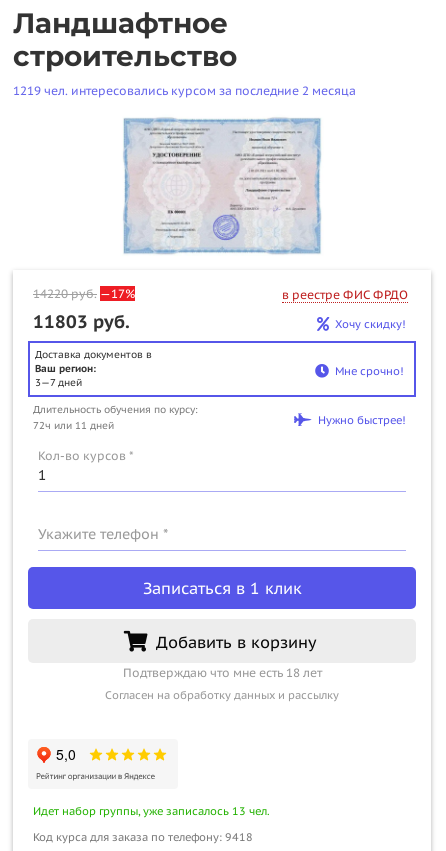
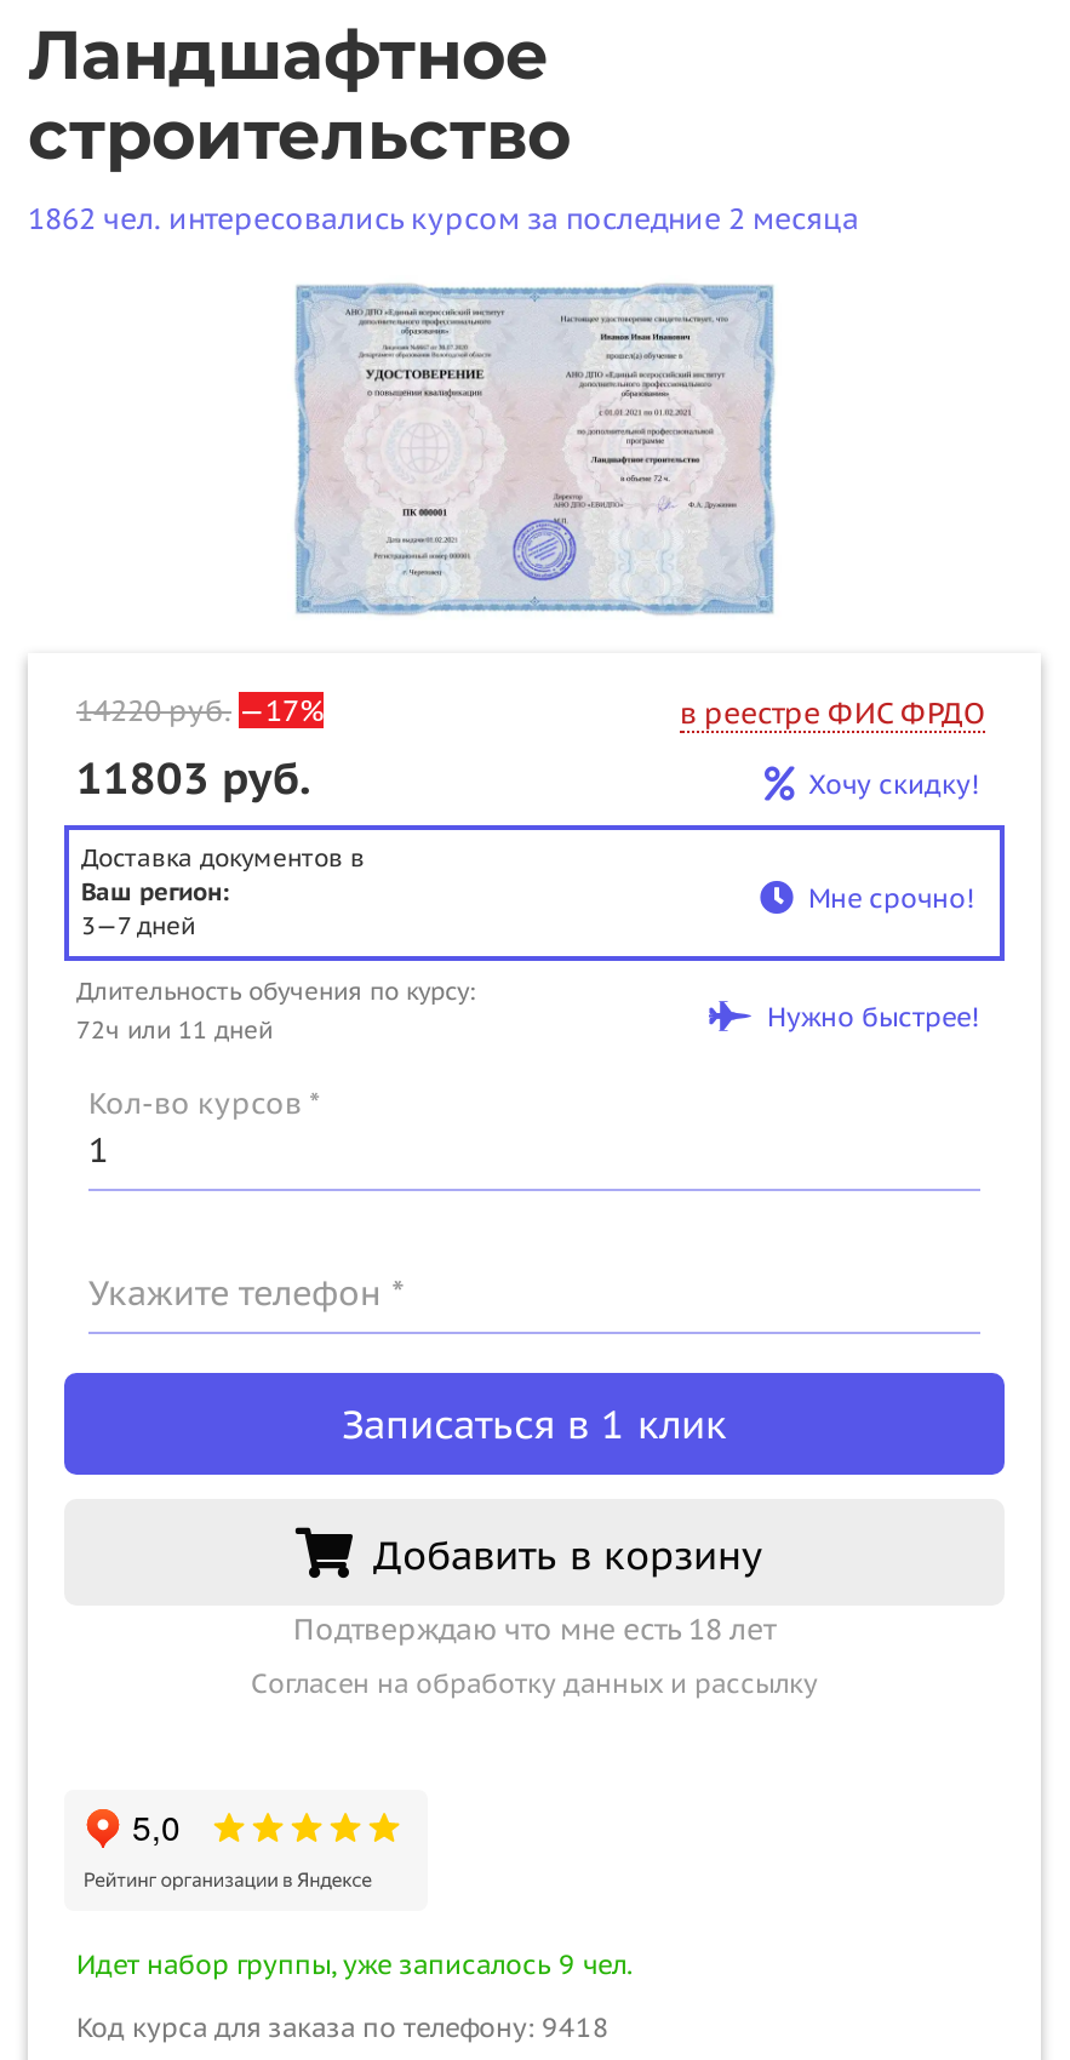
- 1219 чел. интересовались курсом за последние 2 месяца
+ 1862 чел. интересовались курсом за последние 2 месяца

- Идет набор группы, уже записалось 13 чел.
+ Идет набор группы, уже записалось 9 чел.
